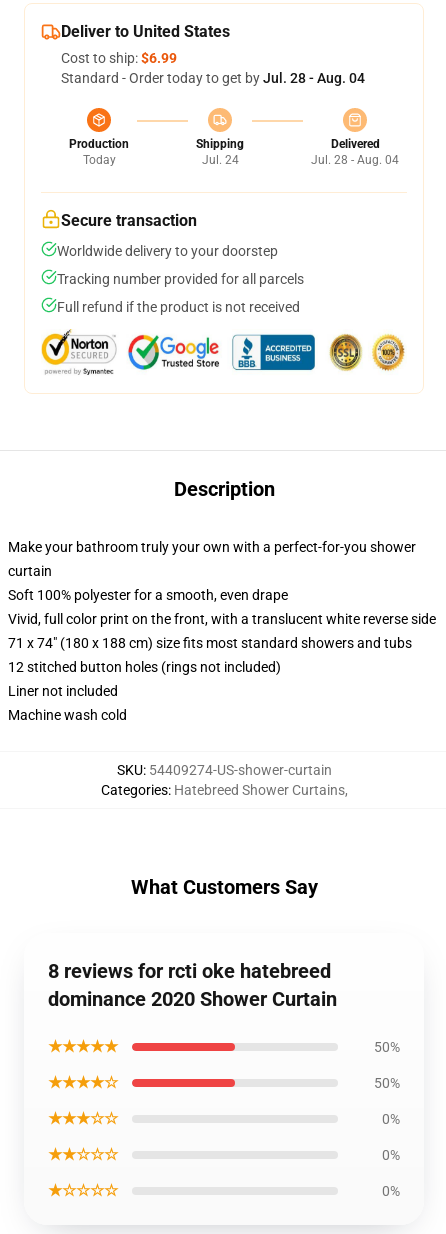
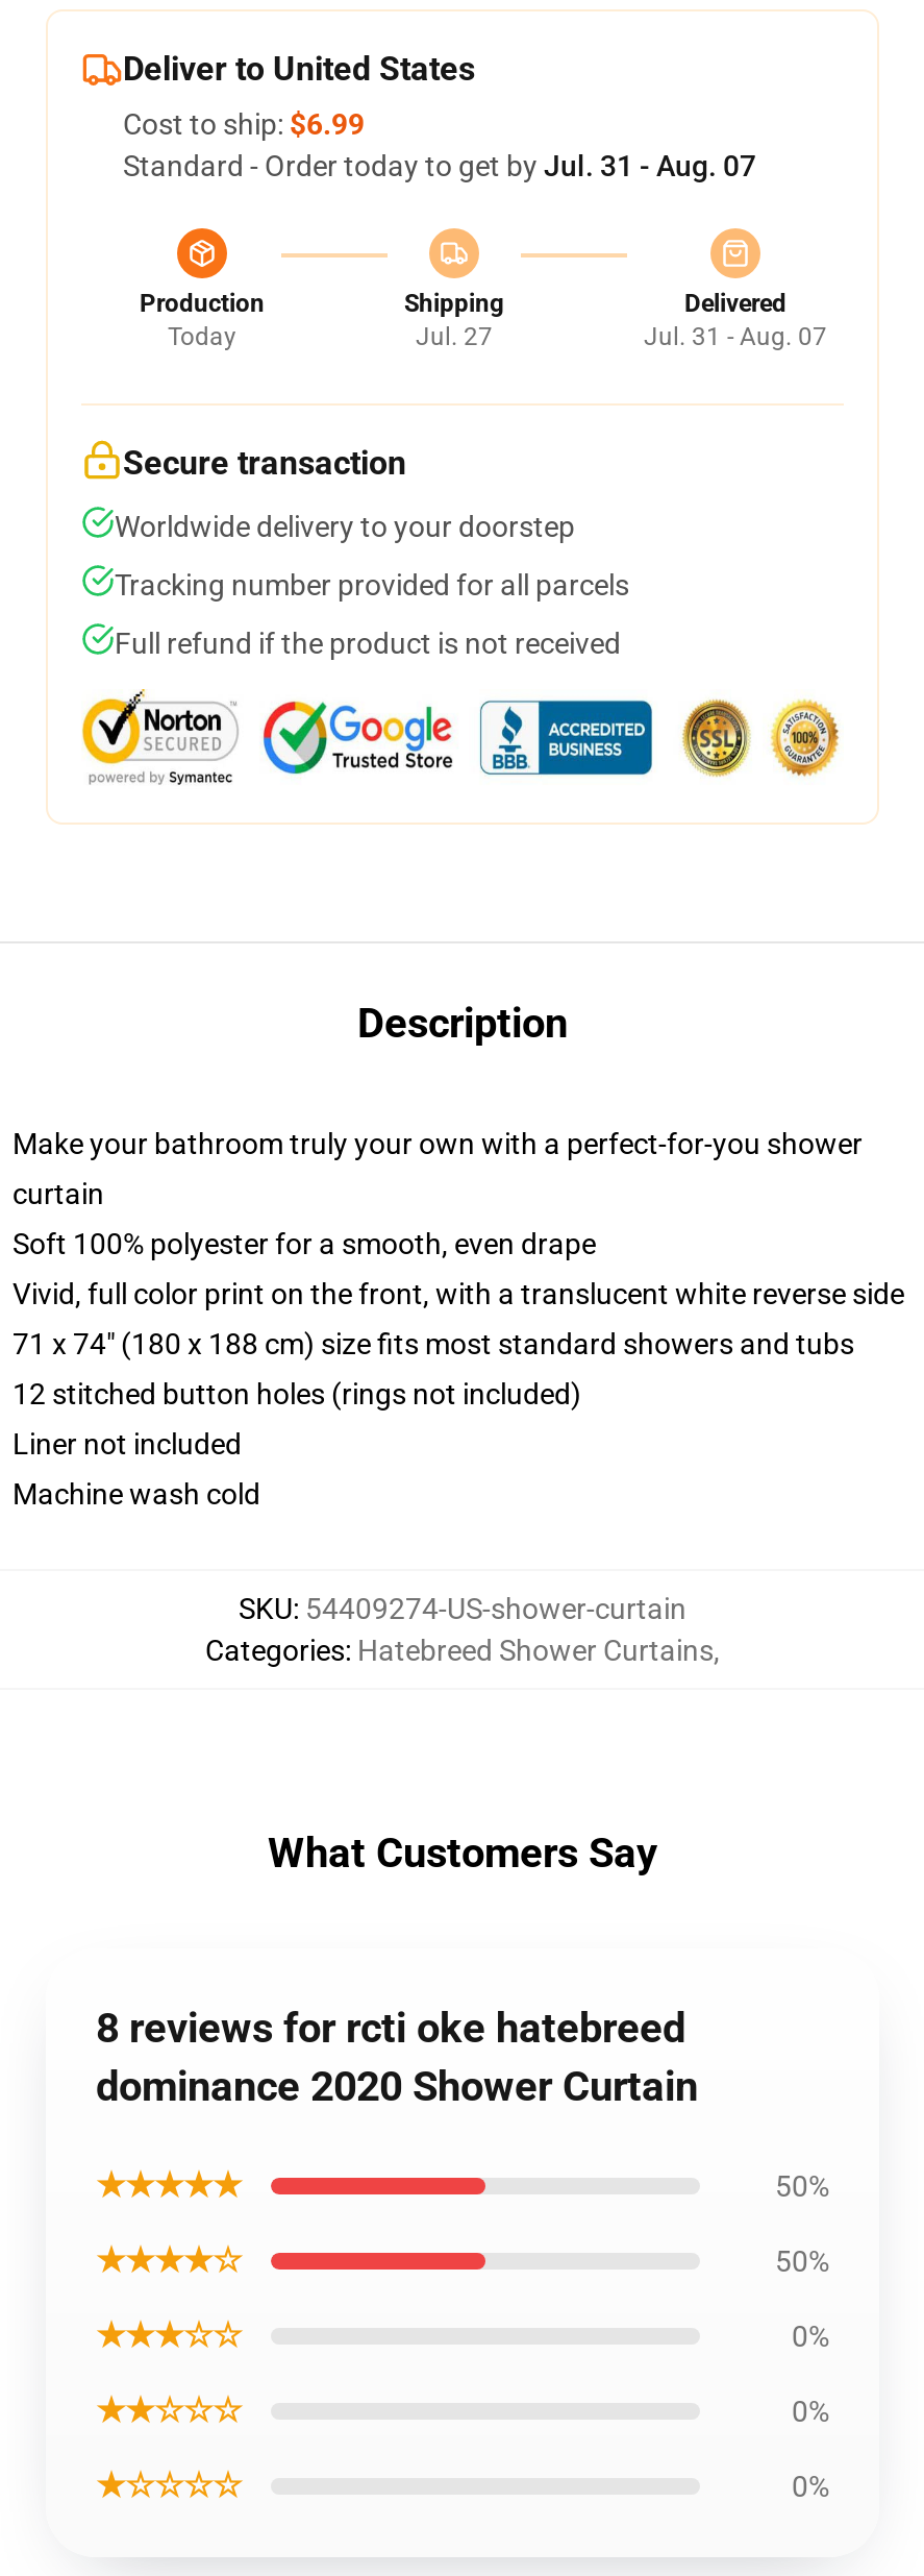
- Standard - Order today to get by Jul. 28 - Aug. 04
+ Standard - Order today to get by Jul. 31 - Aug. 07

- Jul. 24
+ Jul. 27

- Jul. 28 - Aug. 04
+ Jul. 31 - Aug. 07
